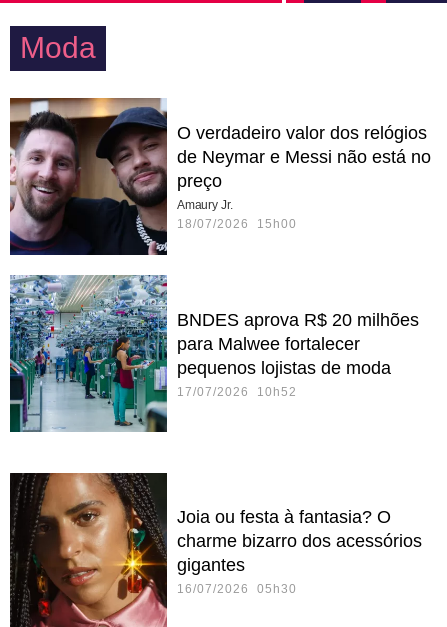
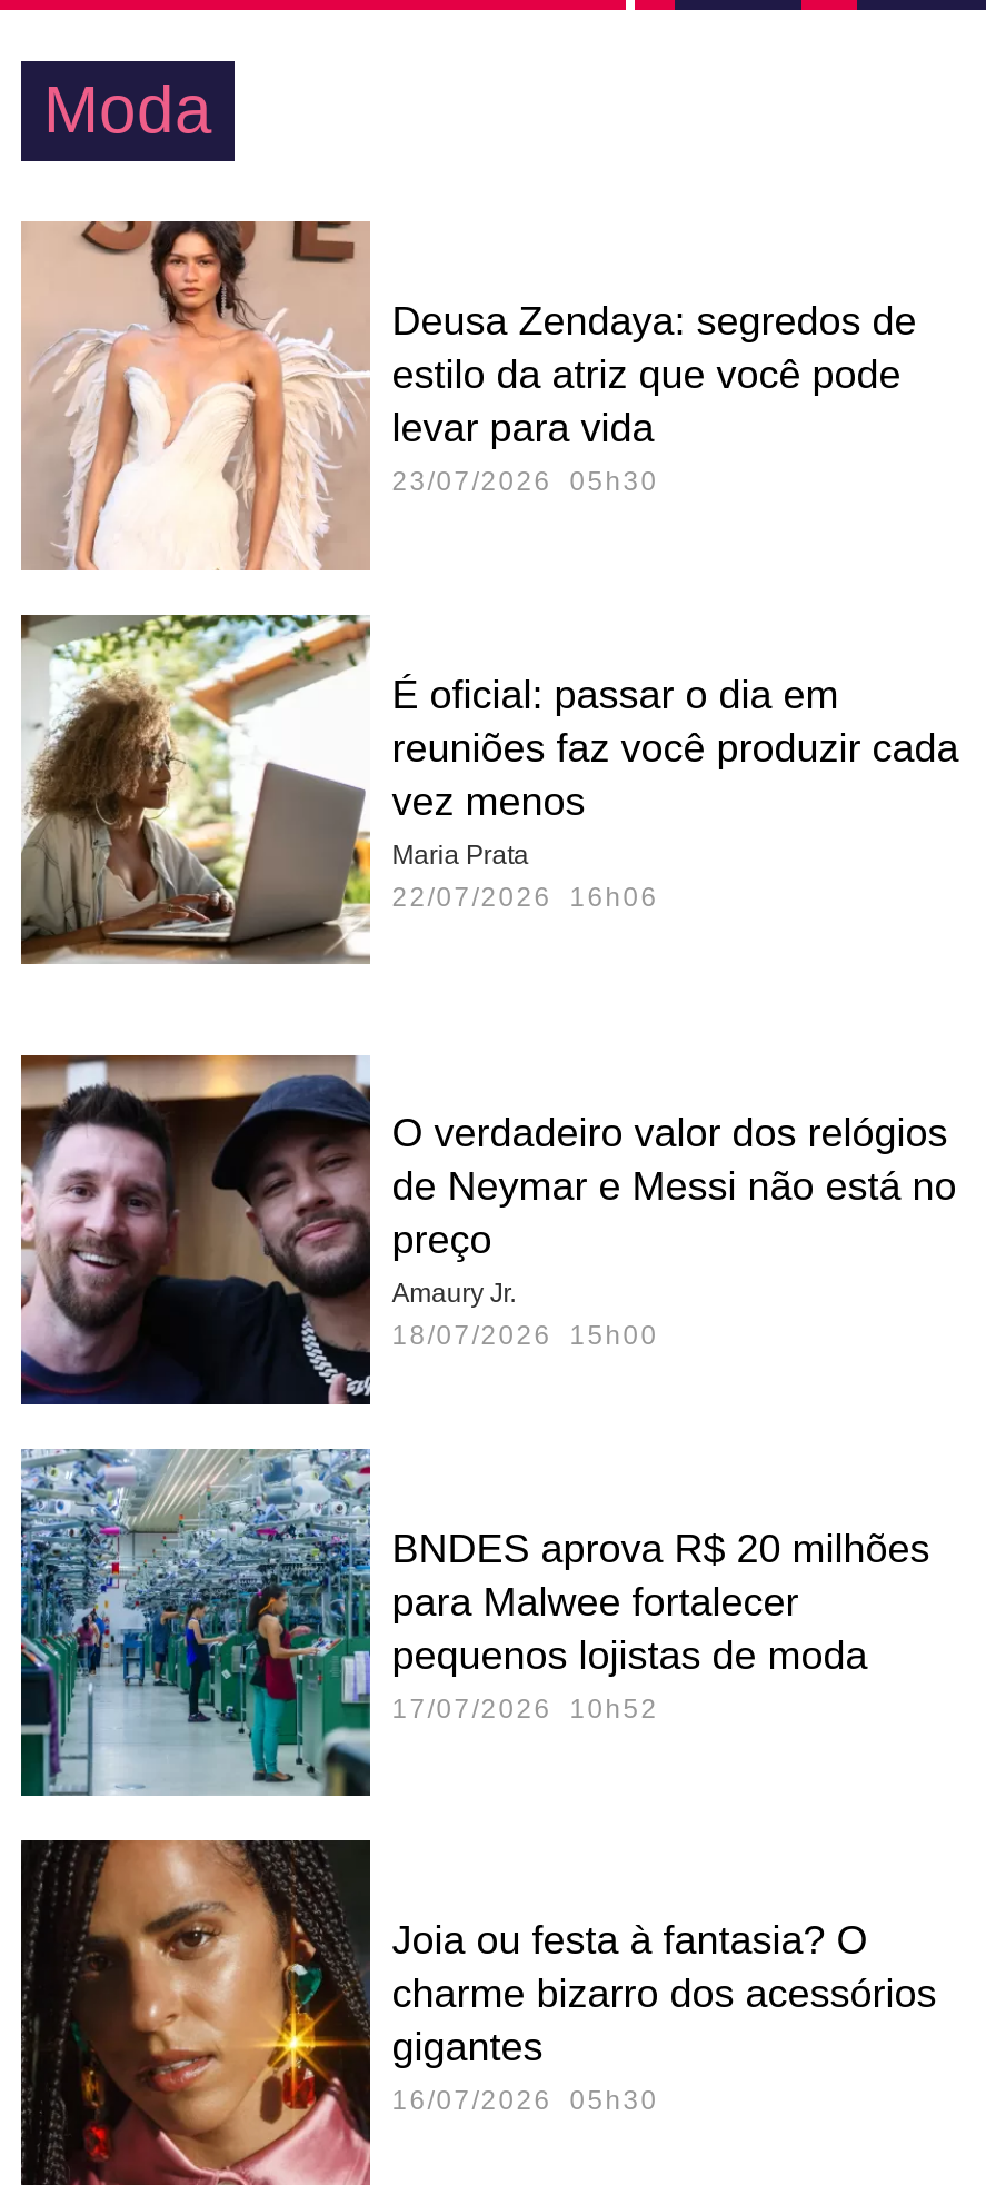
+ [image]
+ É oficial: passar o dia em
+ reuniões faz você produzir cada
+ vez menos
+ Maria Prata
+ 22/07/2026 16h06

+ [image]
+ Deusa Zendaya: segredos de
+ estilo da atriz que você pode
+ levar para vida
+ 23/07/2026 05h30

moved down: [image] | O verdadeiro valor dos relógios | de Neymar e Messi não está no | ... | pequenos lojistas de moda | 17/07/2026 10h52
